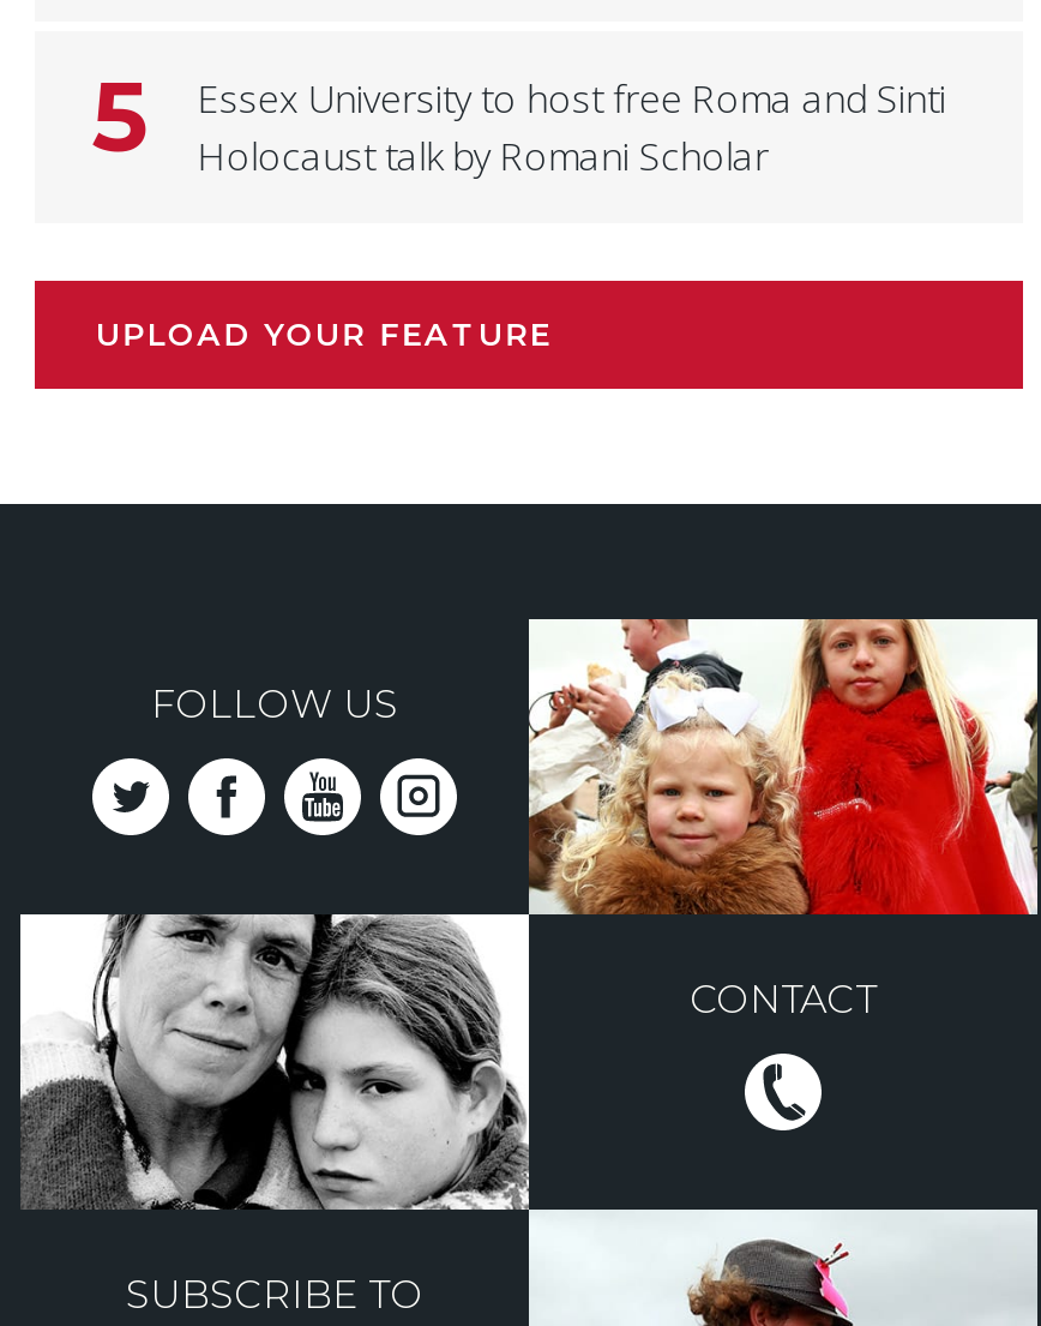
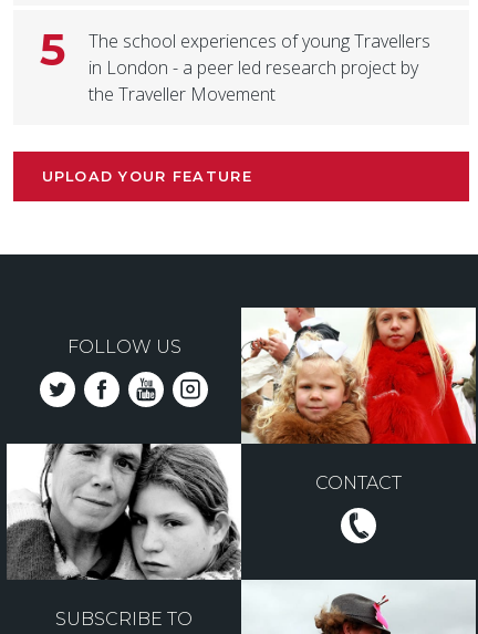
- Essex University to host free Roma and Sinti
- Holocaust talk by Romani Scholar
+ The school experiences of young Travellers
+ in London - a peer led research project by
+ the Traveller Movement
